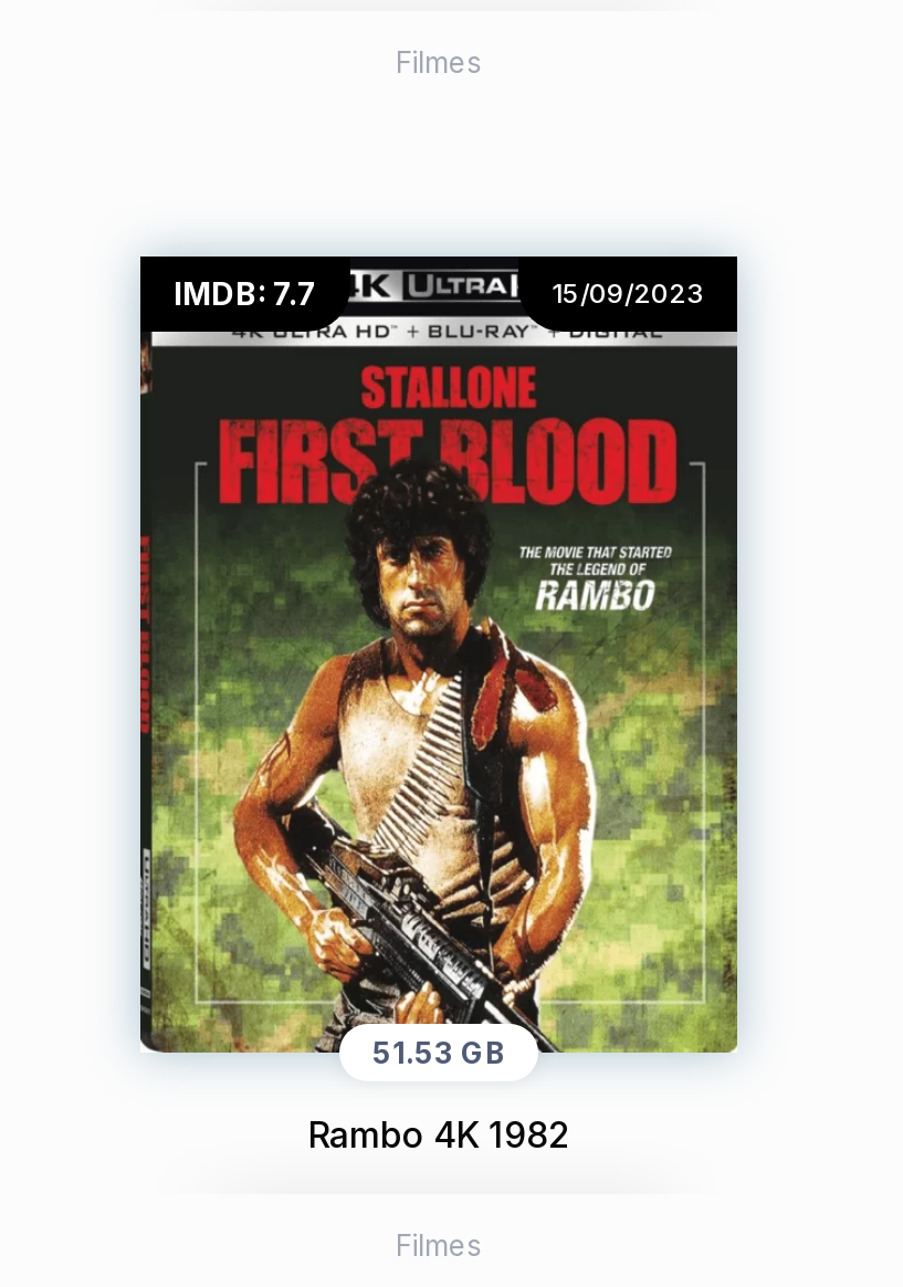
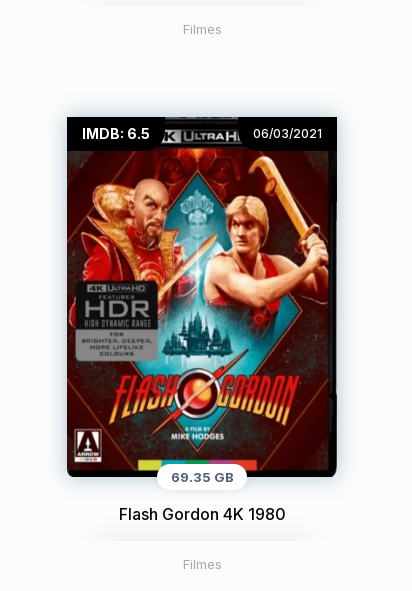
- [image]
- IMDB: 7.7
- 15/09/2023
+ [image]
+ IMDB: 6.5
+ 06/03/2021

- 51.53 GB
+ 69.35 GB

- Rambo 4K 1982
+ Flash Gordon 4K 1980
